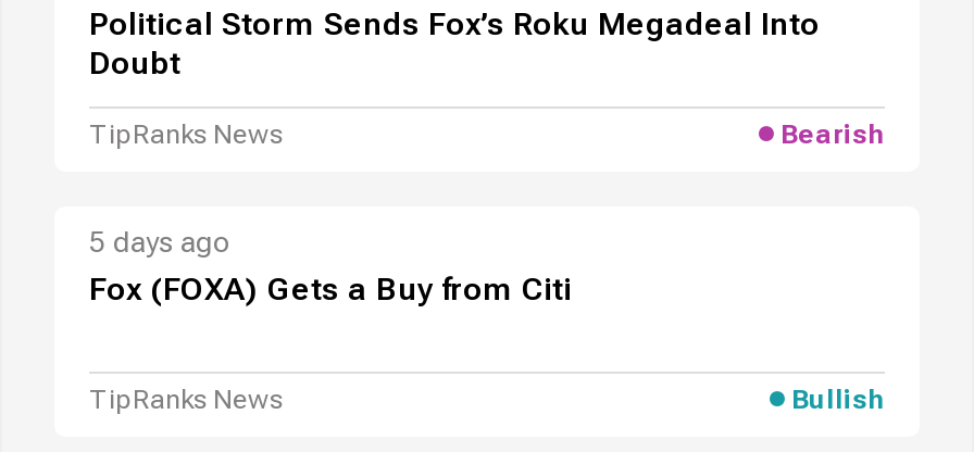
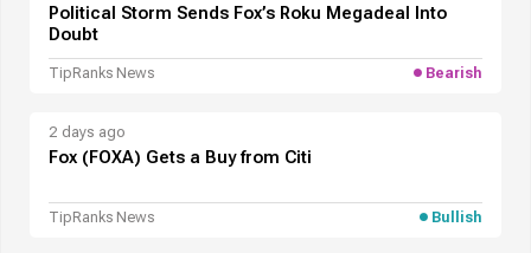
- 5 days ago
+ 2 days ago
